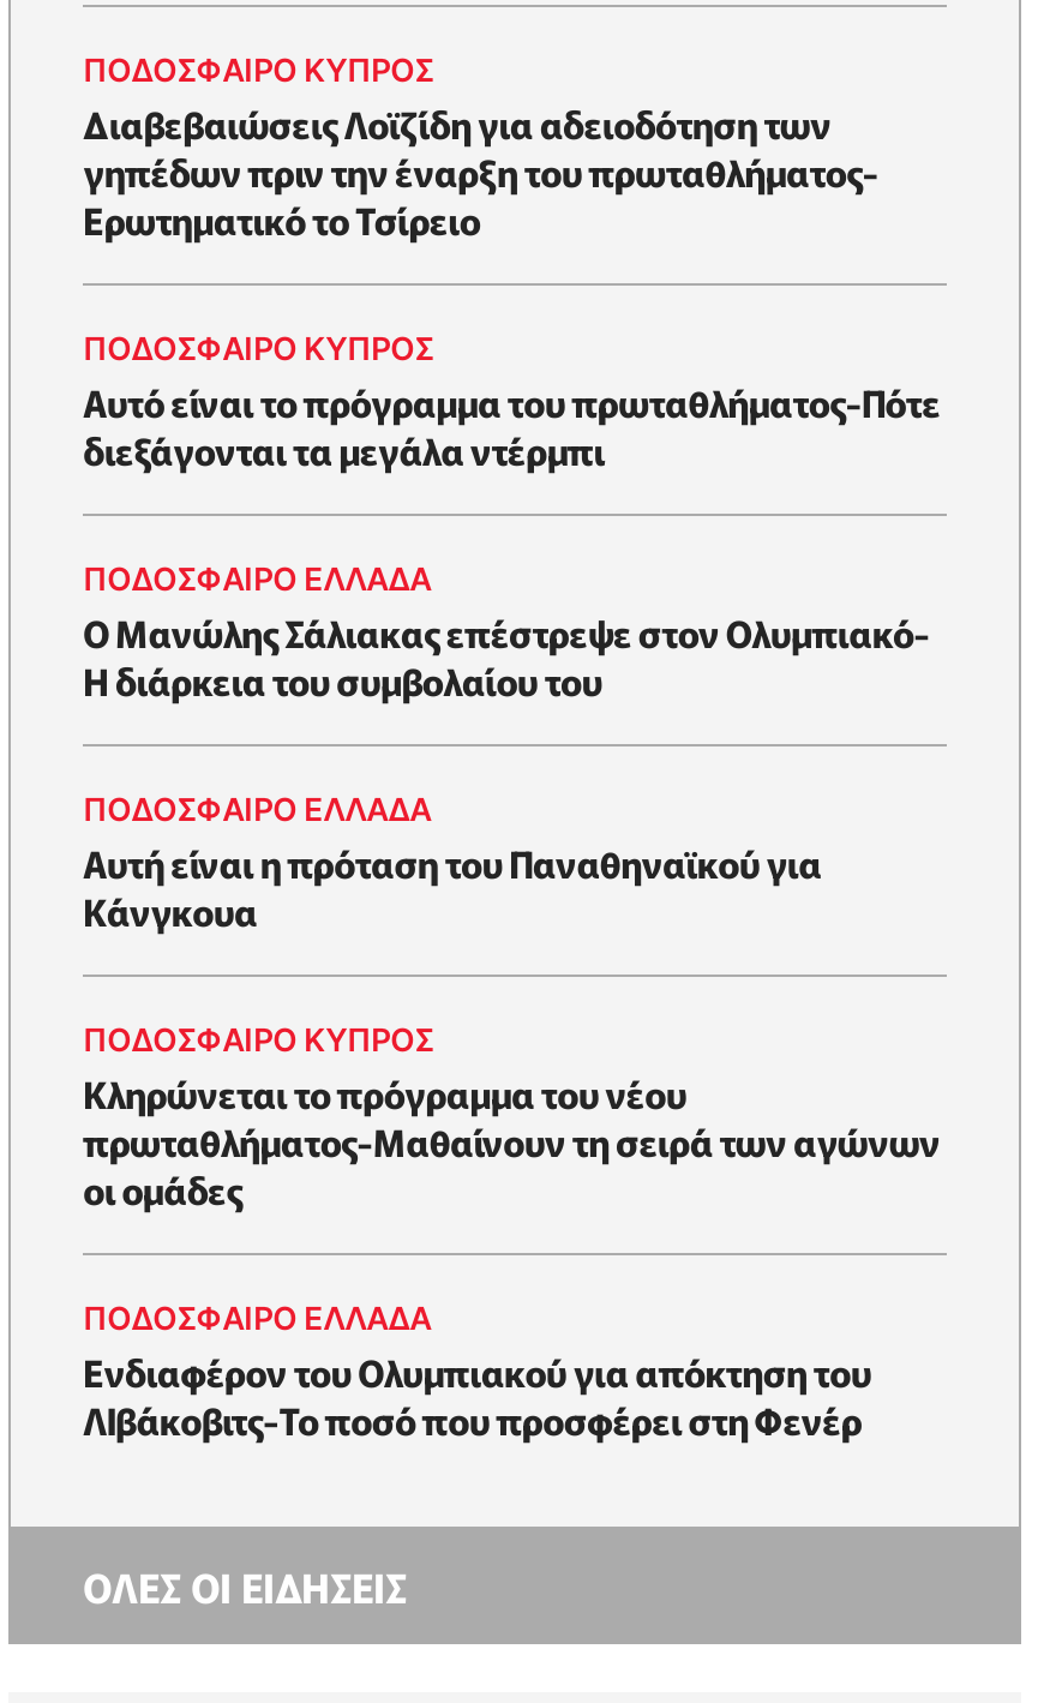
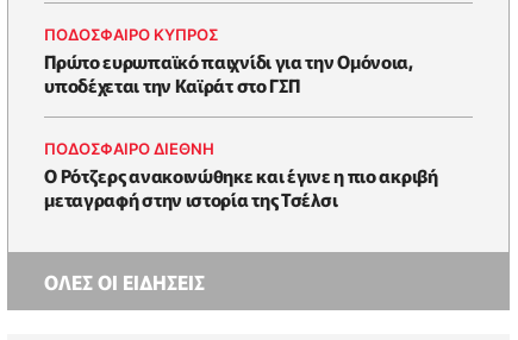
- Διαβεβαιώσεις Λοϊζίδη για αδειοδότηση των
- γηπέδων πριν την έναρξη του πρωταθλήματος-
- Ερωτηματικό το Τσίρειο
- ΠΟΔΟΣΦΑΙΡΟ ΚΥΠΡΟΣ
- Αυτό είναι το πρόγραμμα του πρωταθλήματος-Πότε
- διεξάγονται τα μεγάλα ντέρμπι
- ΠΟΔΟΣΦΑΙΡΟ ΕΛΛΑΔΑ
- Ο Μανώλης Σάλιακας επέστρεψε στον Ολυμπιακό-
- Η διάρκεια του συμβολαίου του
- ΠΟΔΟΣΦΑΙΡΟ ΕΛΛΑΔΑ
- Αυτή είναι η πρόταση του Παναθηναϊκού για
- Κάνγκουα
- ΠΟΔΟΣΦΑΙΡΟ ΚΥΠΡΟΣ
- Κληρώνεται το πρόγραμμα του νέου
- πρωταθλήματος-Μαθαίνουν τη σειρά των αγώνων
- οι ομάδες
- ΠΟΔΟΣΦΑΙΡΟ ΕΛΛΑΔΑ
- Ενδιαφέρον του Ολυμπιακού για απόκτηση του
- ΛΙβάκοβιτς-Το ποσό που προσφέρει στη Φενέρ
+ Πρώτο ευρωπαϊκό παιχνίδι για την Ομόνοια,
+ υποδέχεται την Καϊράτ στο ΓΣΠ
+ ΠΟΔΟΣΦΑΙΡΟ ΔΙΕΘΝΗ
+ Ο Ρότζερς ανακοινώθηκε και έγινε η πιο ακριβή
+ μεταγραφή στην ιστορία της Τσέλσι
